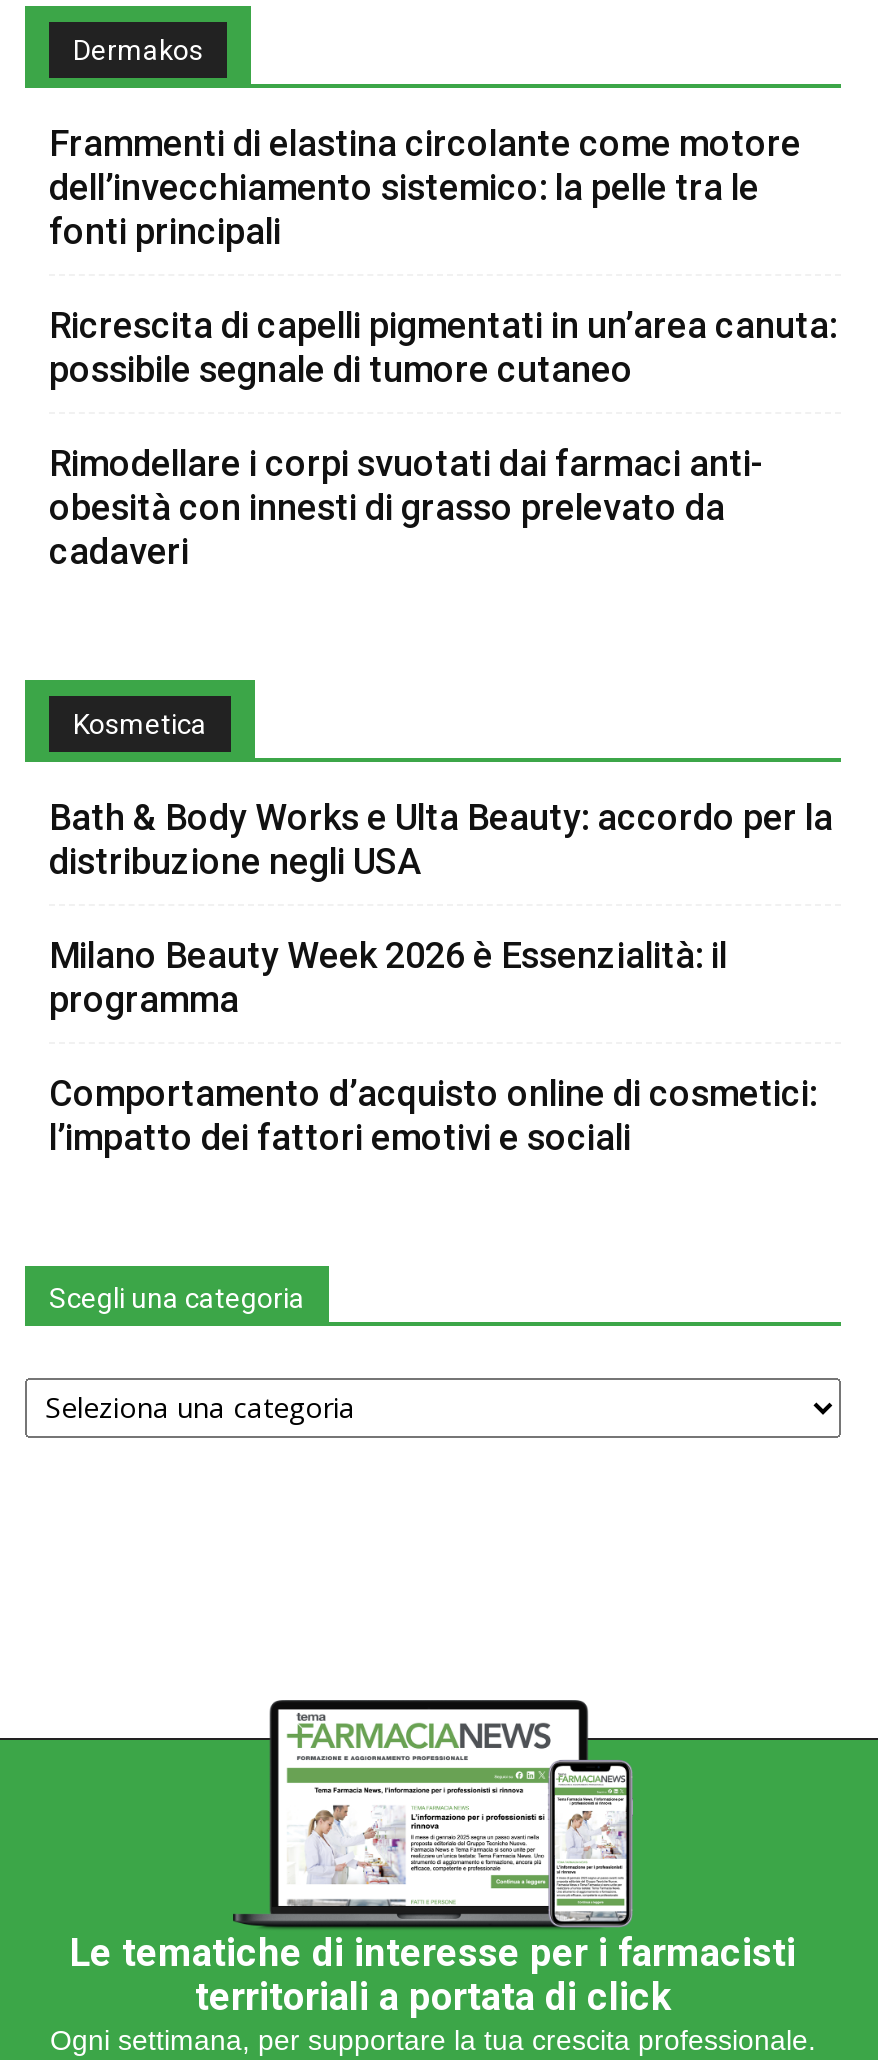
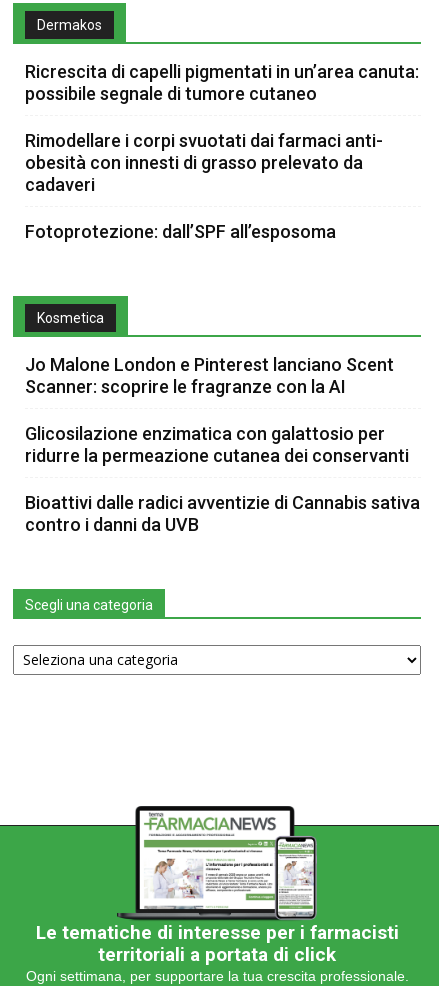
- Frammenti di elastina circolante come motore
- dell’invecchiamento sistemico: la pelle tra le
- fonti principali

moved up: Ricrescita di capelli pigmentati in un’area canuta: | possibile segnale di tumore cutaneo | Rimodellare i corpi svuotati dai farmaci anti- | obesità con innesti di grasso prelevato da | cadaveri

+ Fotoprotezione: dall’SPF all’esposoma

- Bath & Body Works e Ulta Beauty: accordo per la
- distribuzione negli USA
+ Jo Malone London e Pinterest lanciano Scent
+ Scanner: scoprire le fragranze con la AI

- Milano Beauty Week 2026 è Essenzialità: il
- programma
+ Glicosilazione enzimatica con galattosio per
+ ridurre la permeazione cutanea dei conservanti

- Comportamento d’acquisto online di cosmetici:
- l’impatto dei fattori emotivi e sociali
+ Bioattivi dalle radici avventizie di Cannabis sativa
+ contro i danni da UVB
